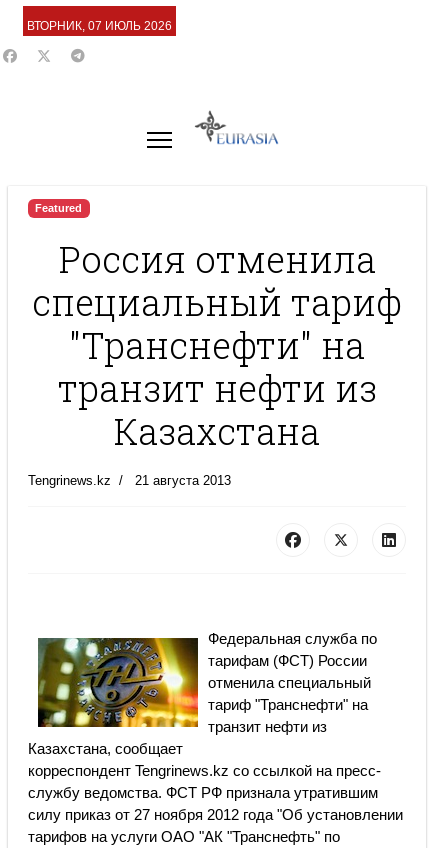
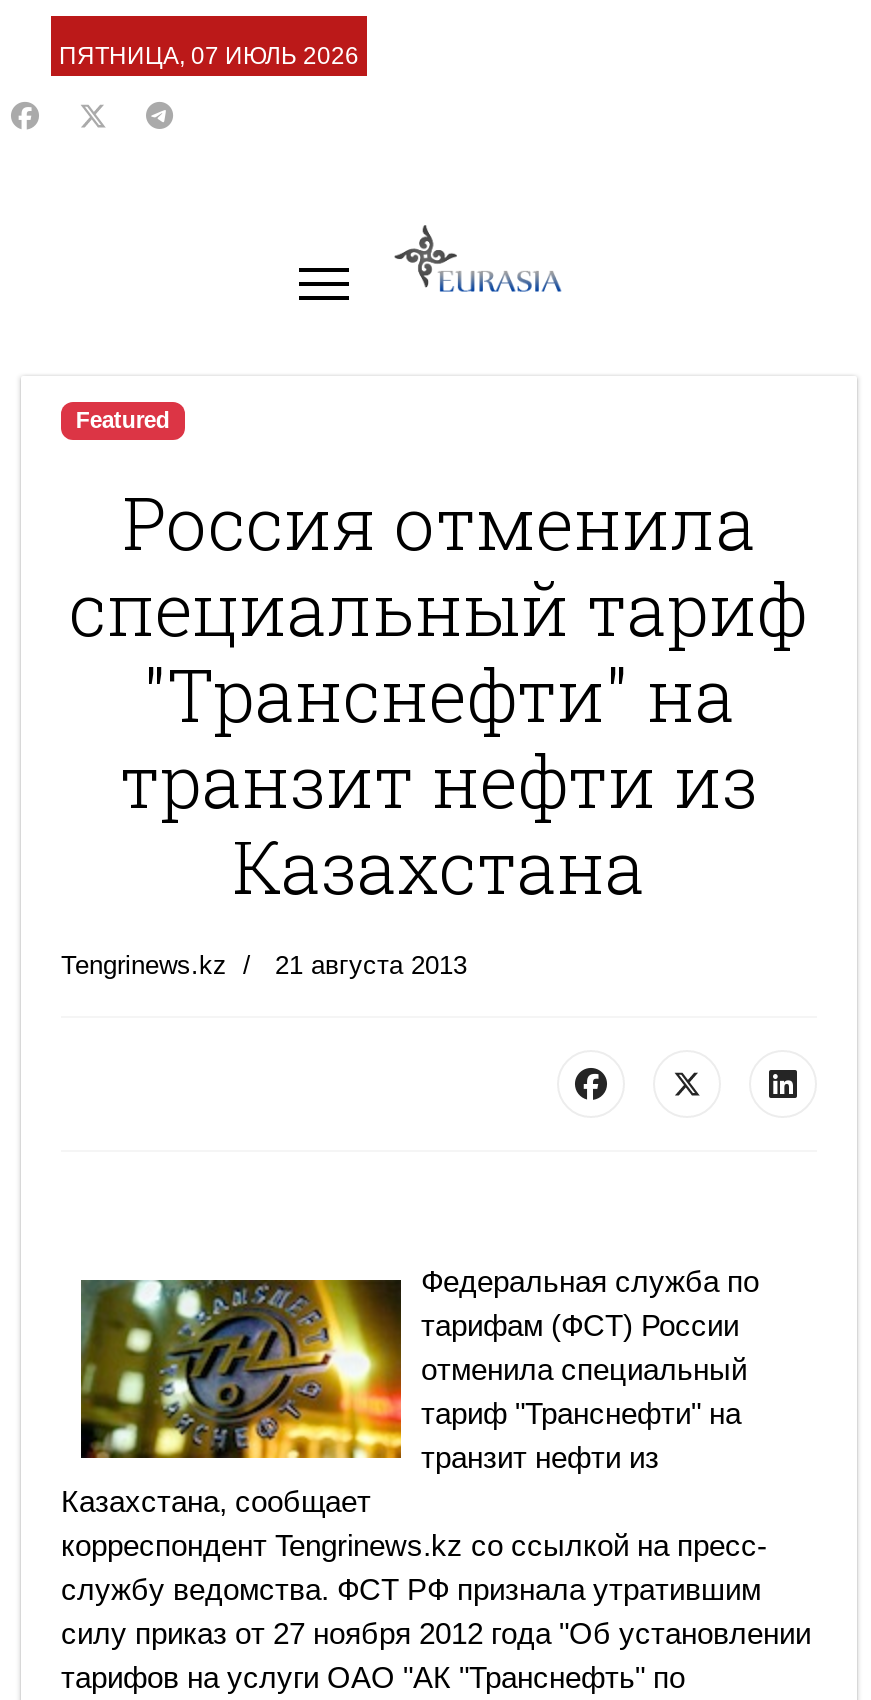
- ВТОРНИК, 07 ИЮЛЬ 2026
+ ПЯТНИЦА, 07 ИЮЛЬ 2026
